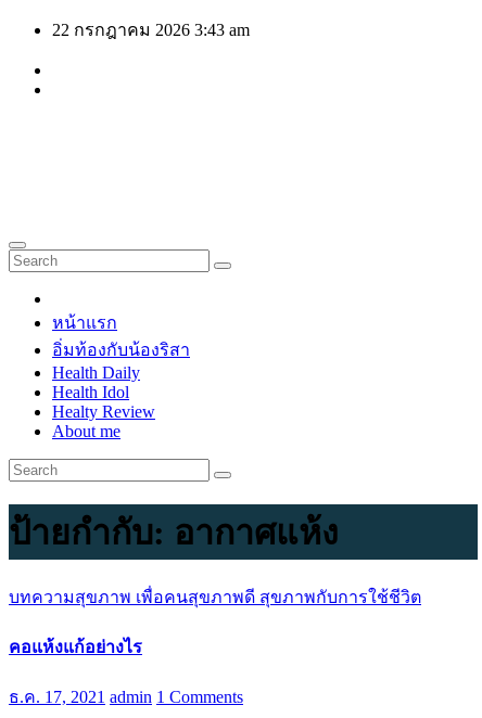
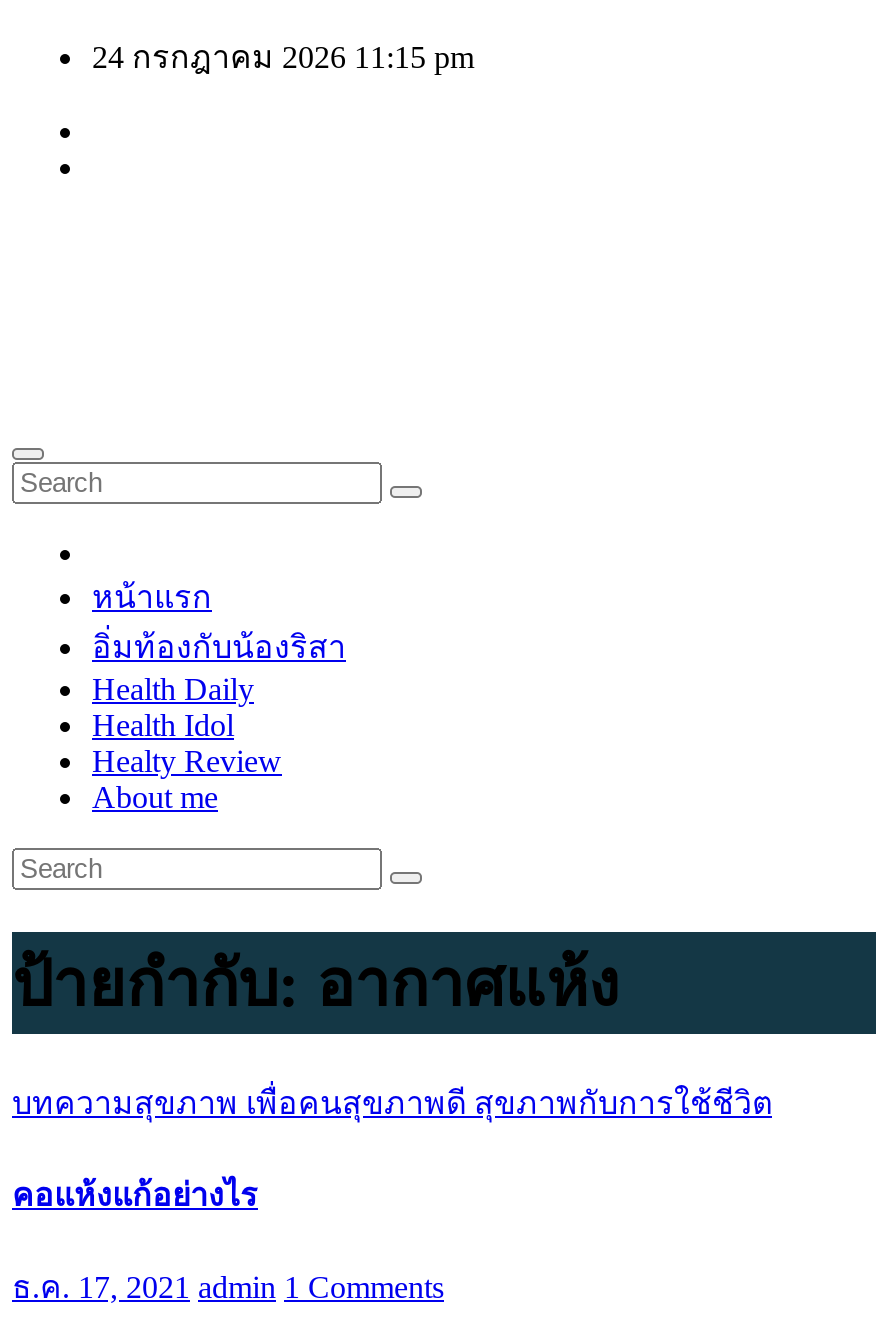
- 22 กรกฎาคม 2026 3:43 am
+ 24 กรกฎาคม 2026 11:15 pm
